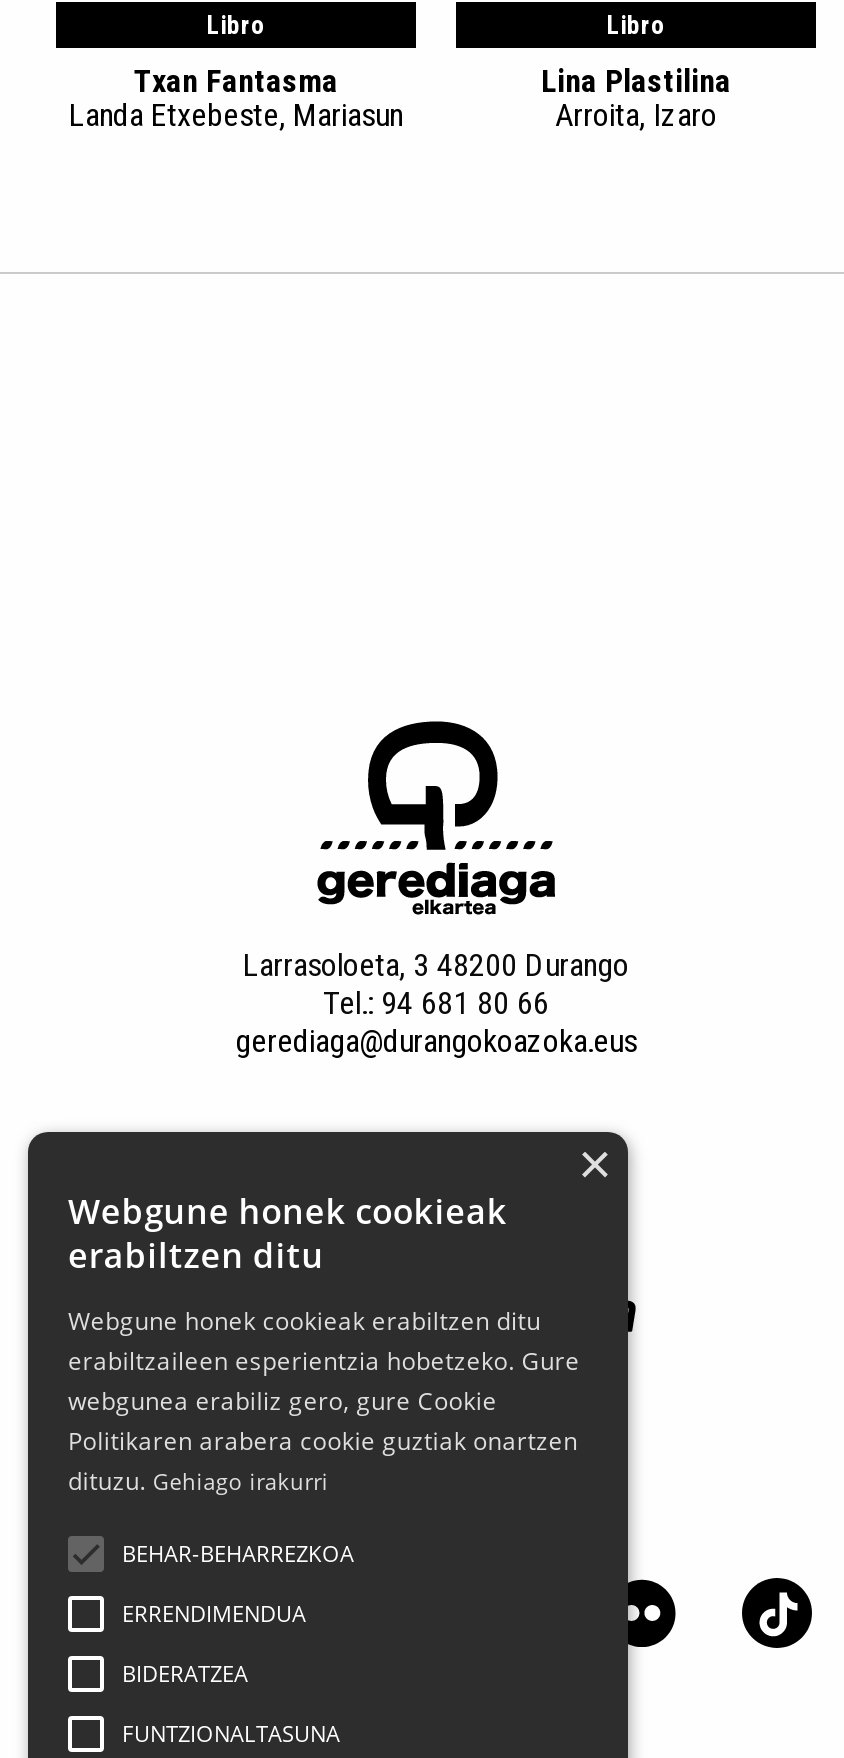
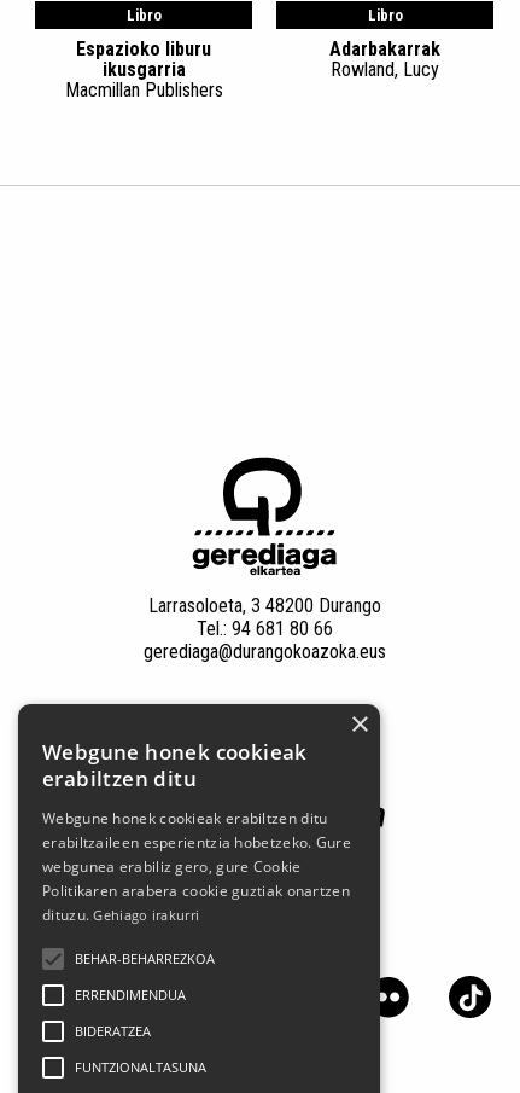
- Txan Fantasma
- Landa Etxebeste, Mariasun
+ Espazioko liburu
+ ikusgarria
+ Macmillan Publishers

- Lina Plastilina
- Arroita, Izaro
+ Adarbakarrak
+ Rowland, Lucy
